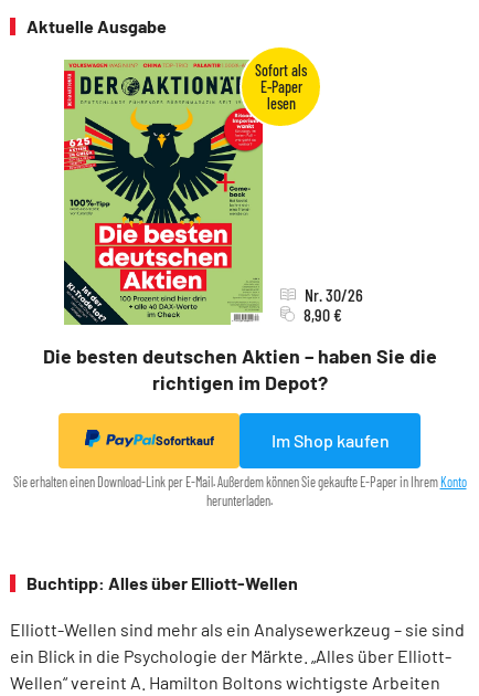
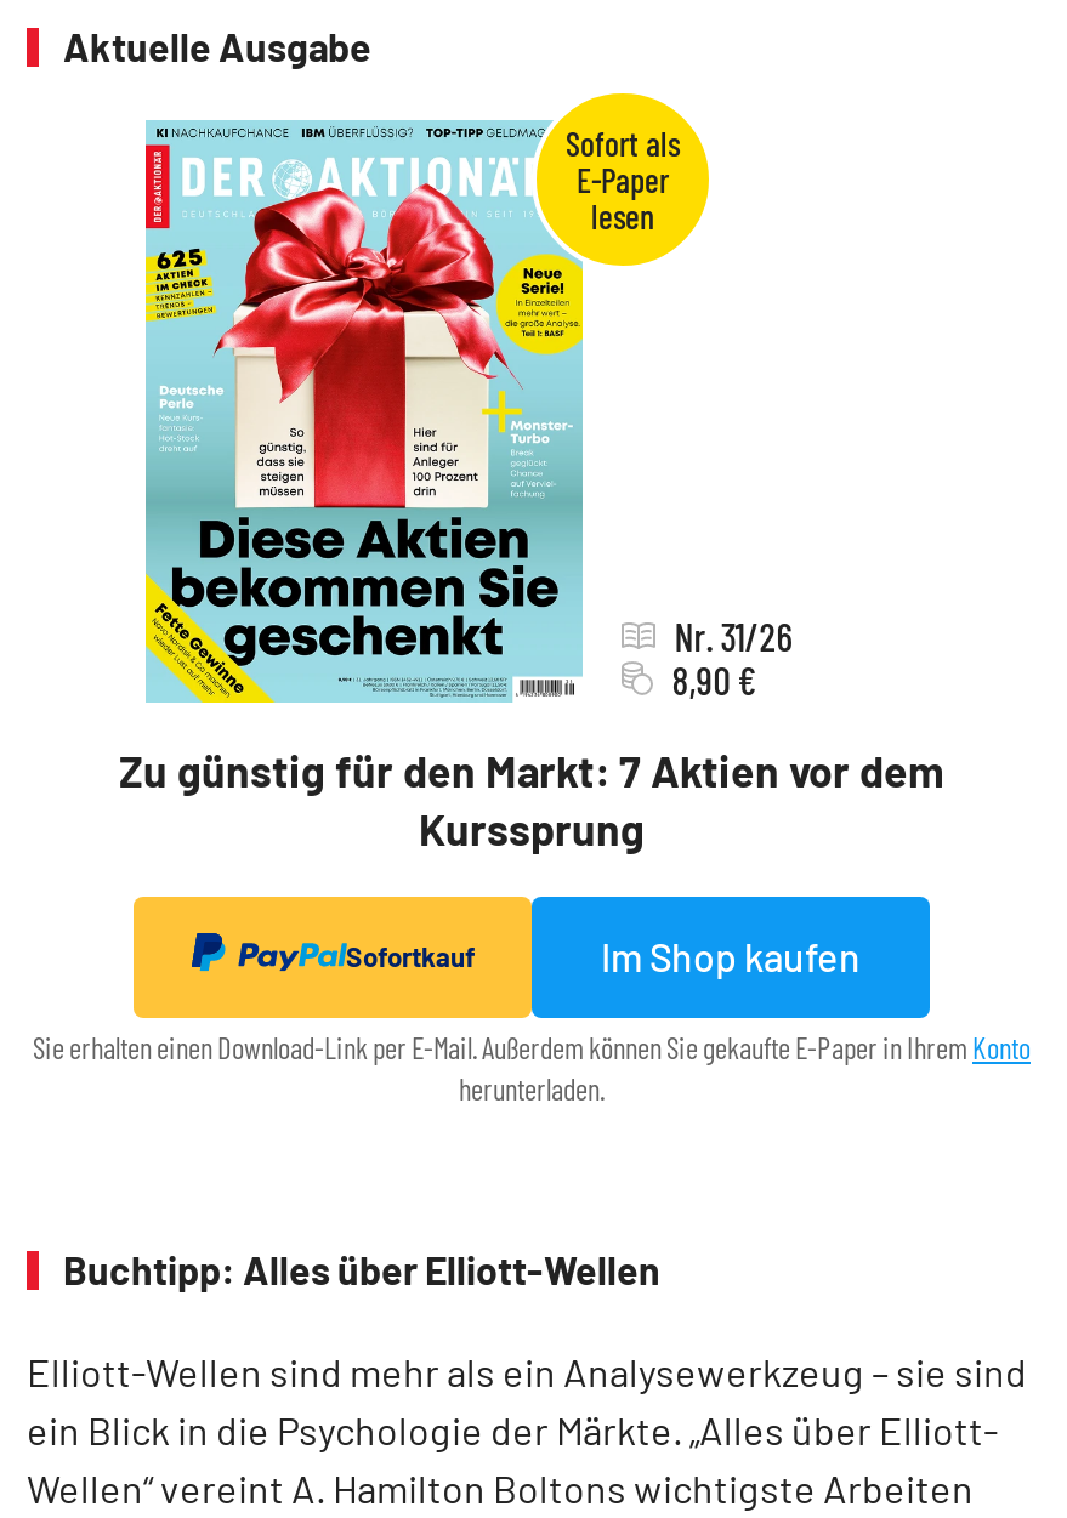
- [image]
- Die besten deutschen Aktien – haben Sie die
- richtigen im Depot?
+ [image]
+ Zu günstig für den Markt: 7 Aktien vor dem
+ Kurssprung

- Nr. 30/26
+ Nr. 31/26
